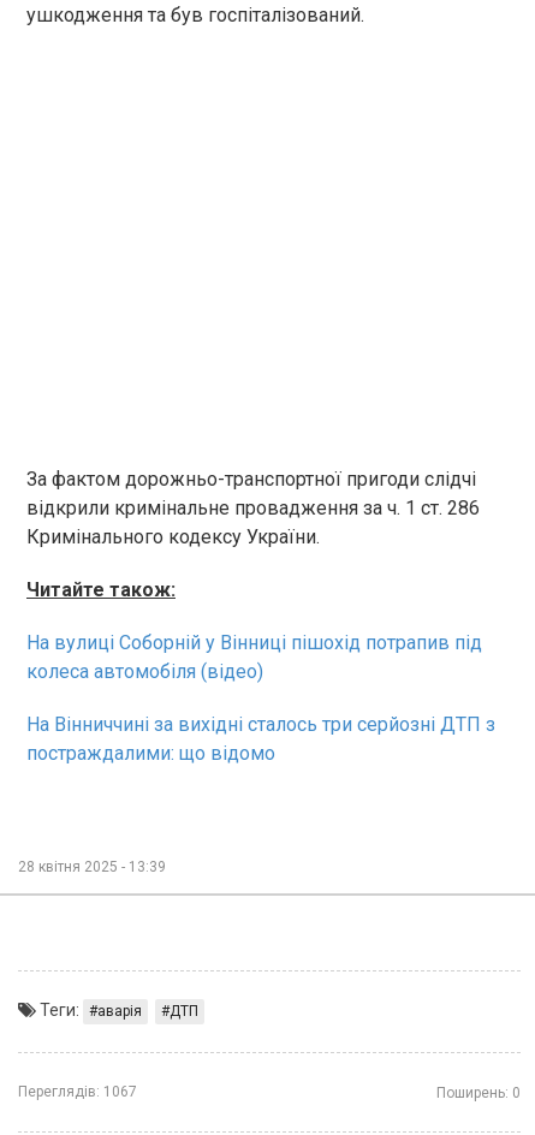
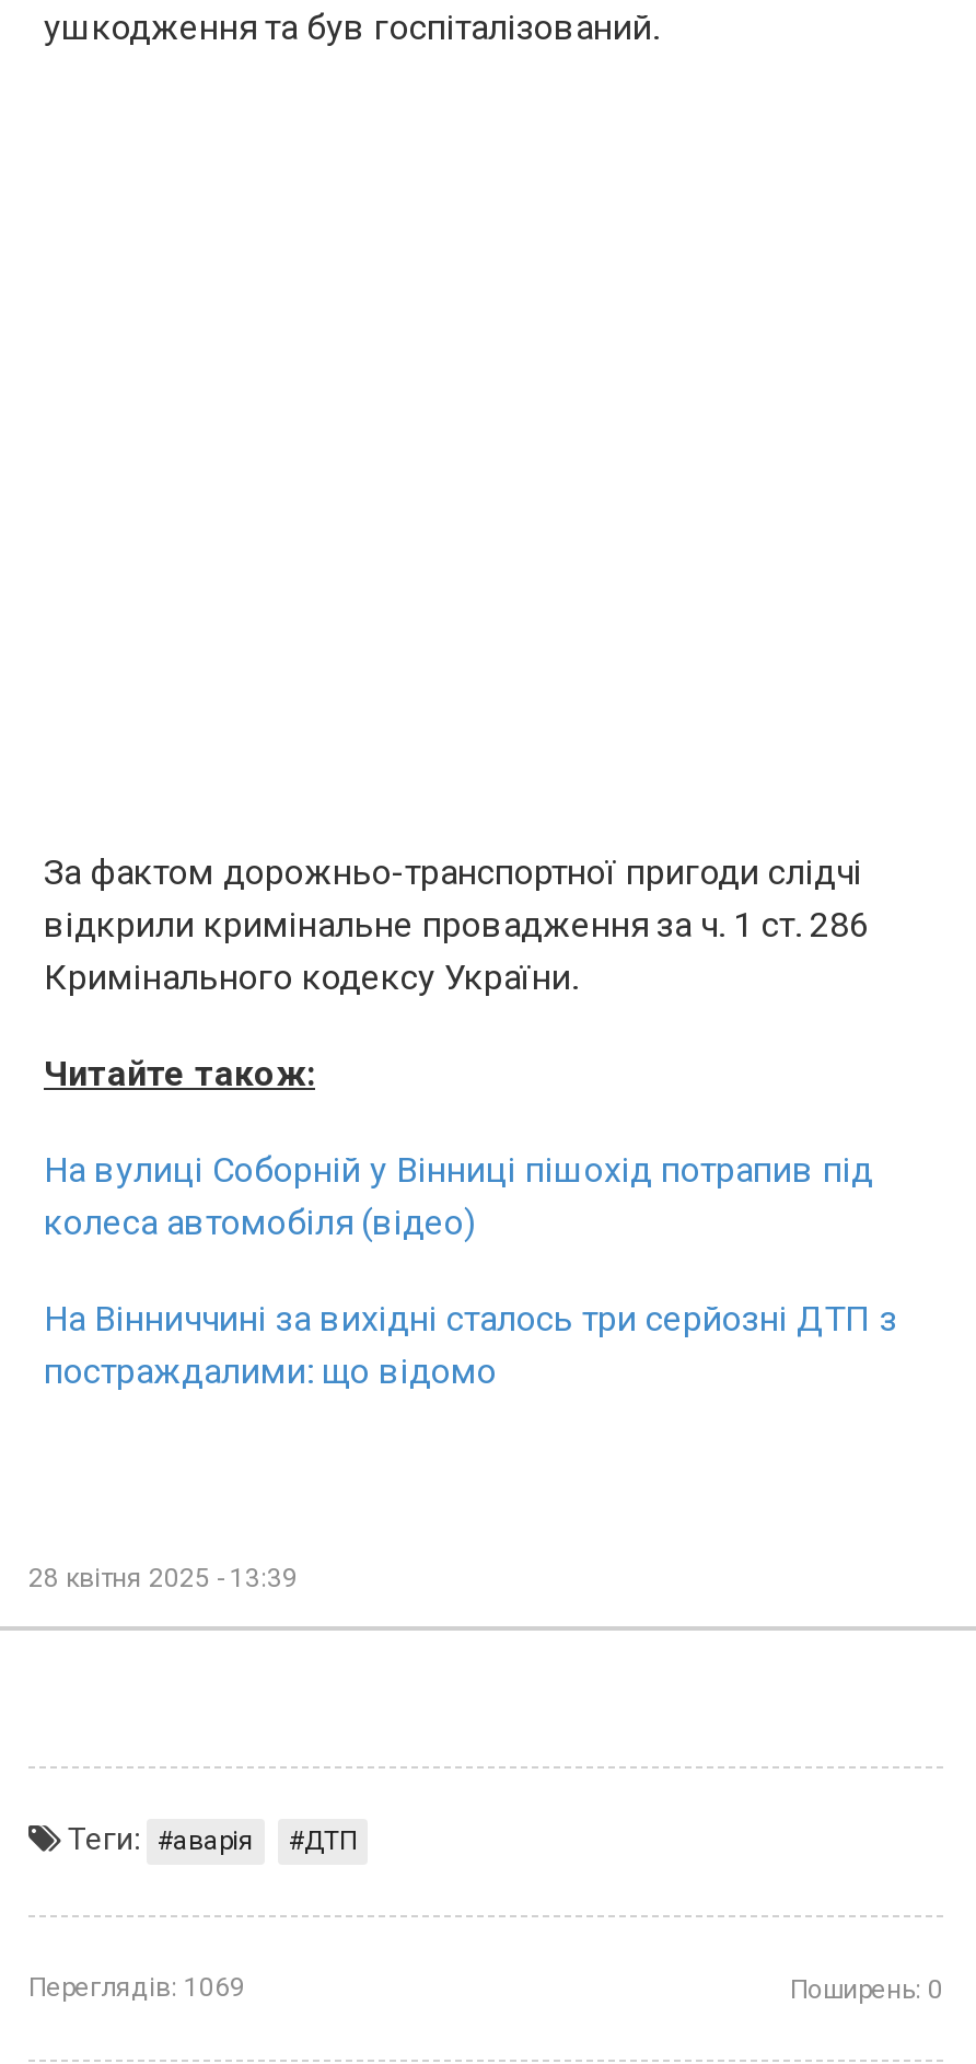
- Переглядів: 1067
+ Переглядів: 1069
